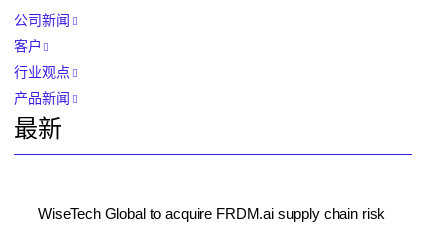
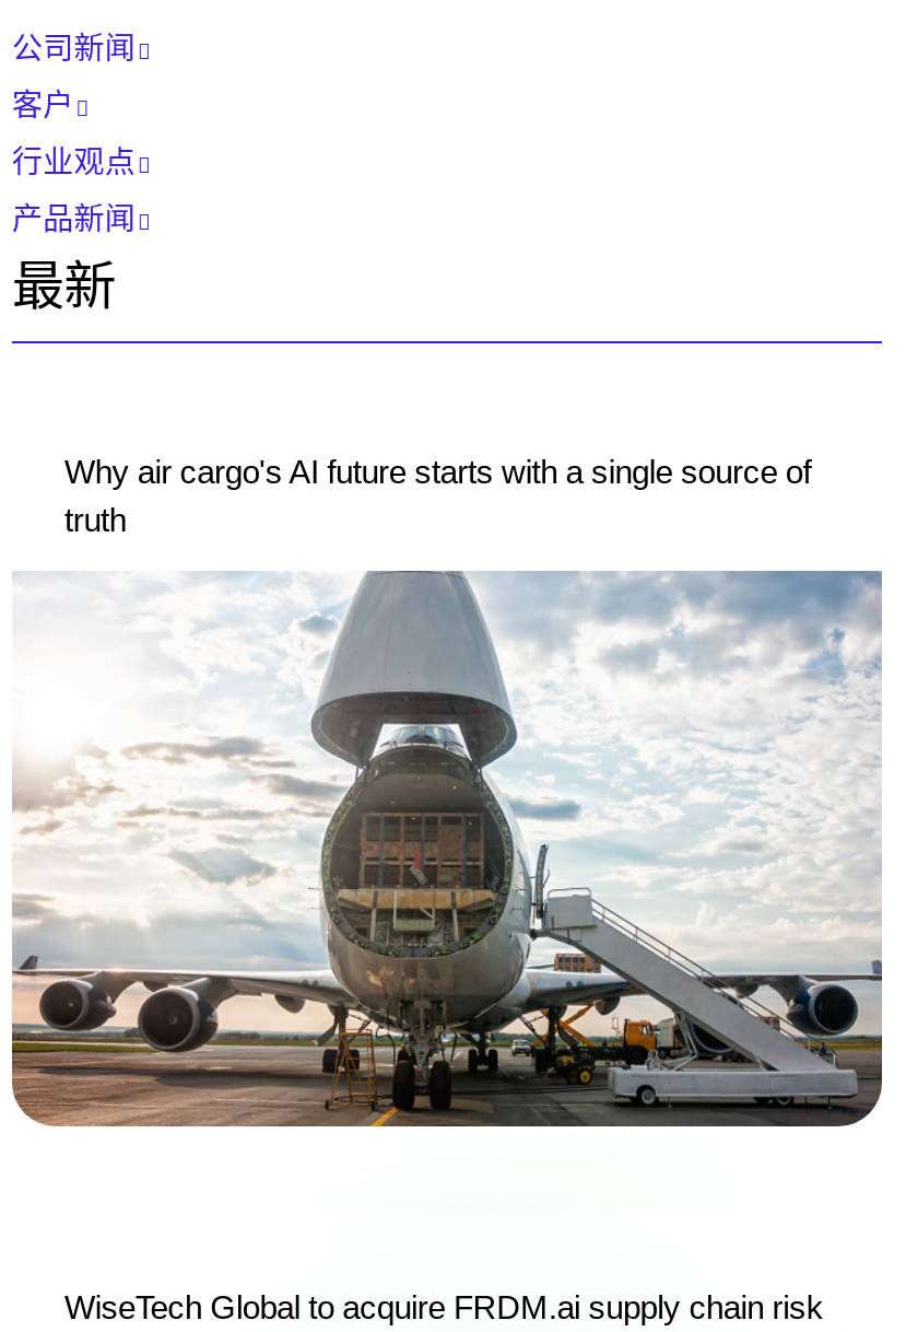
+ [image]

+ Why air cargo's AI future starts with a single source of
+ truth
